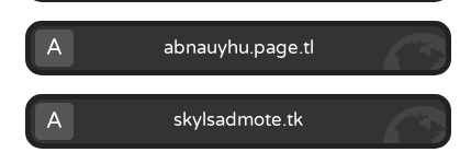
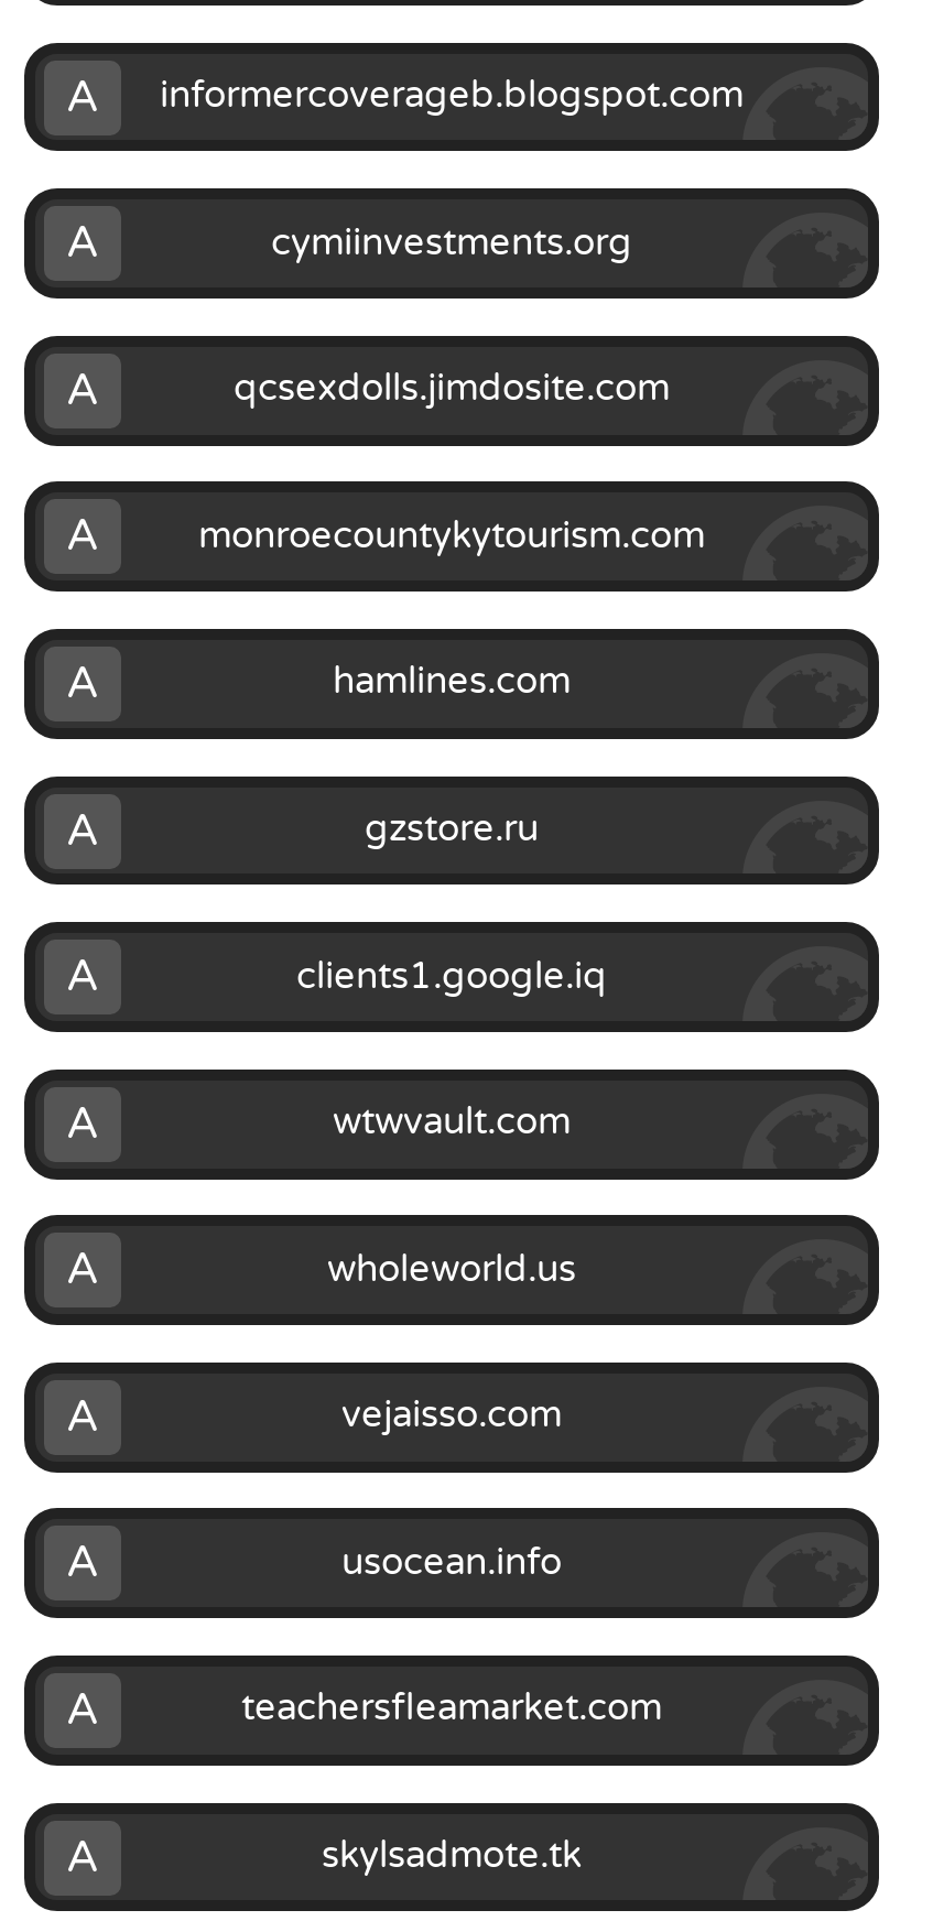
- abnauyhu.page.tl
+ informercoverageb.blogspot.com
+ A
+ cymiinvestments.org
+ A
+ qcsexdolls.jimdosite.com
+ A
+ monroecountykytourism.com
+ A
+ hamlines.com
+ A
+ gzstore.ru
+ A
+ clients1.google.iq
+ A
+ wtwvault.com
+ A
+ wholeworld.us
+ A
+ vejaisso.com
+ A
+ usocean.info
+ A
+ teachersfleamarket.com
